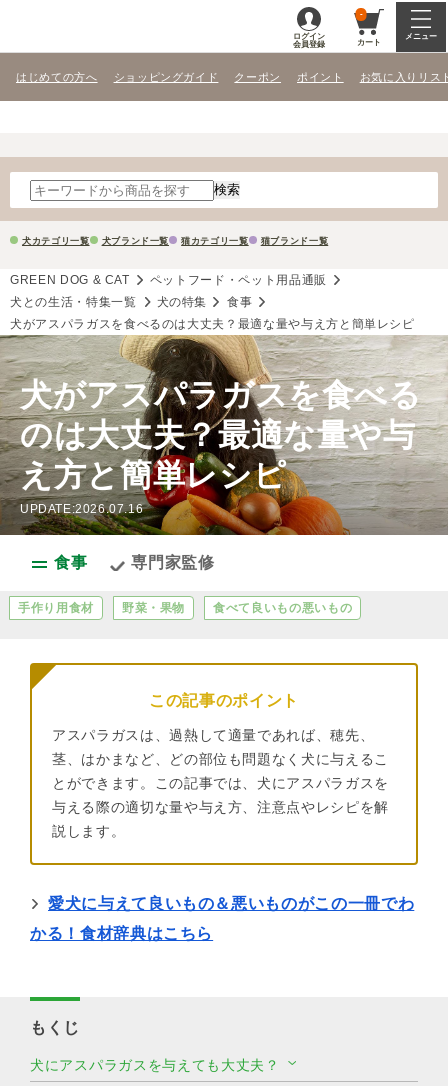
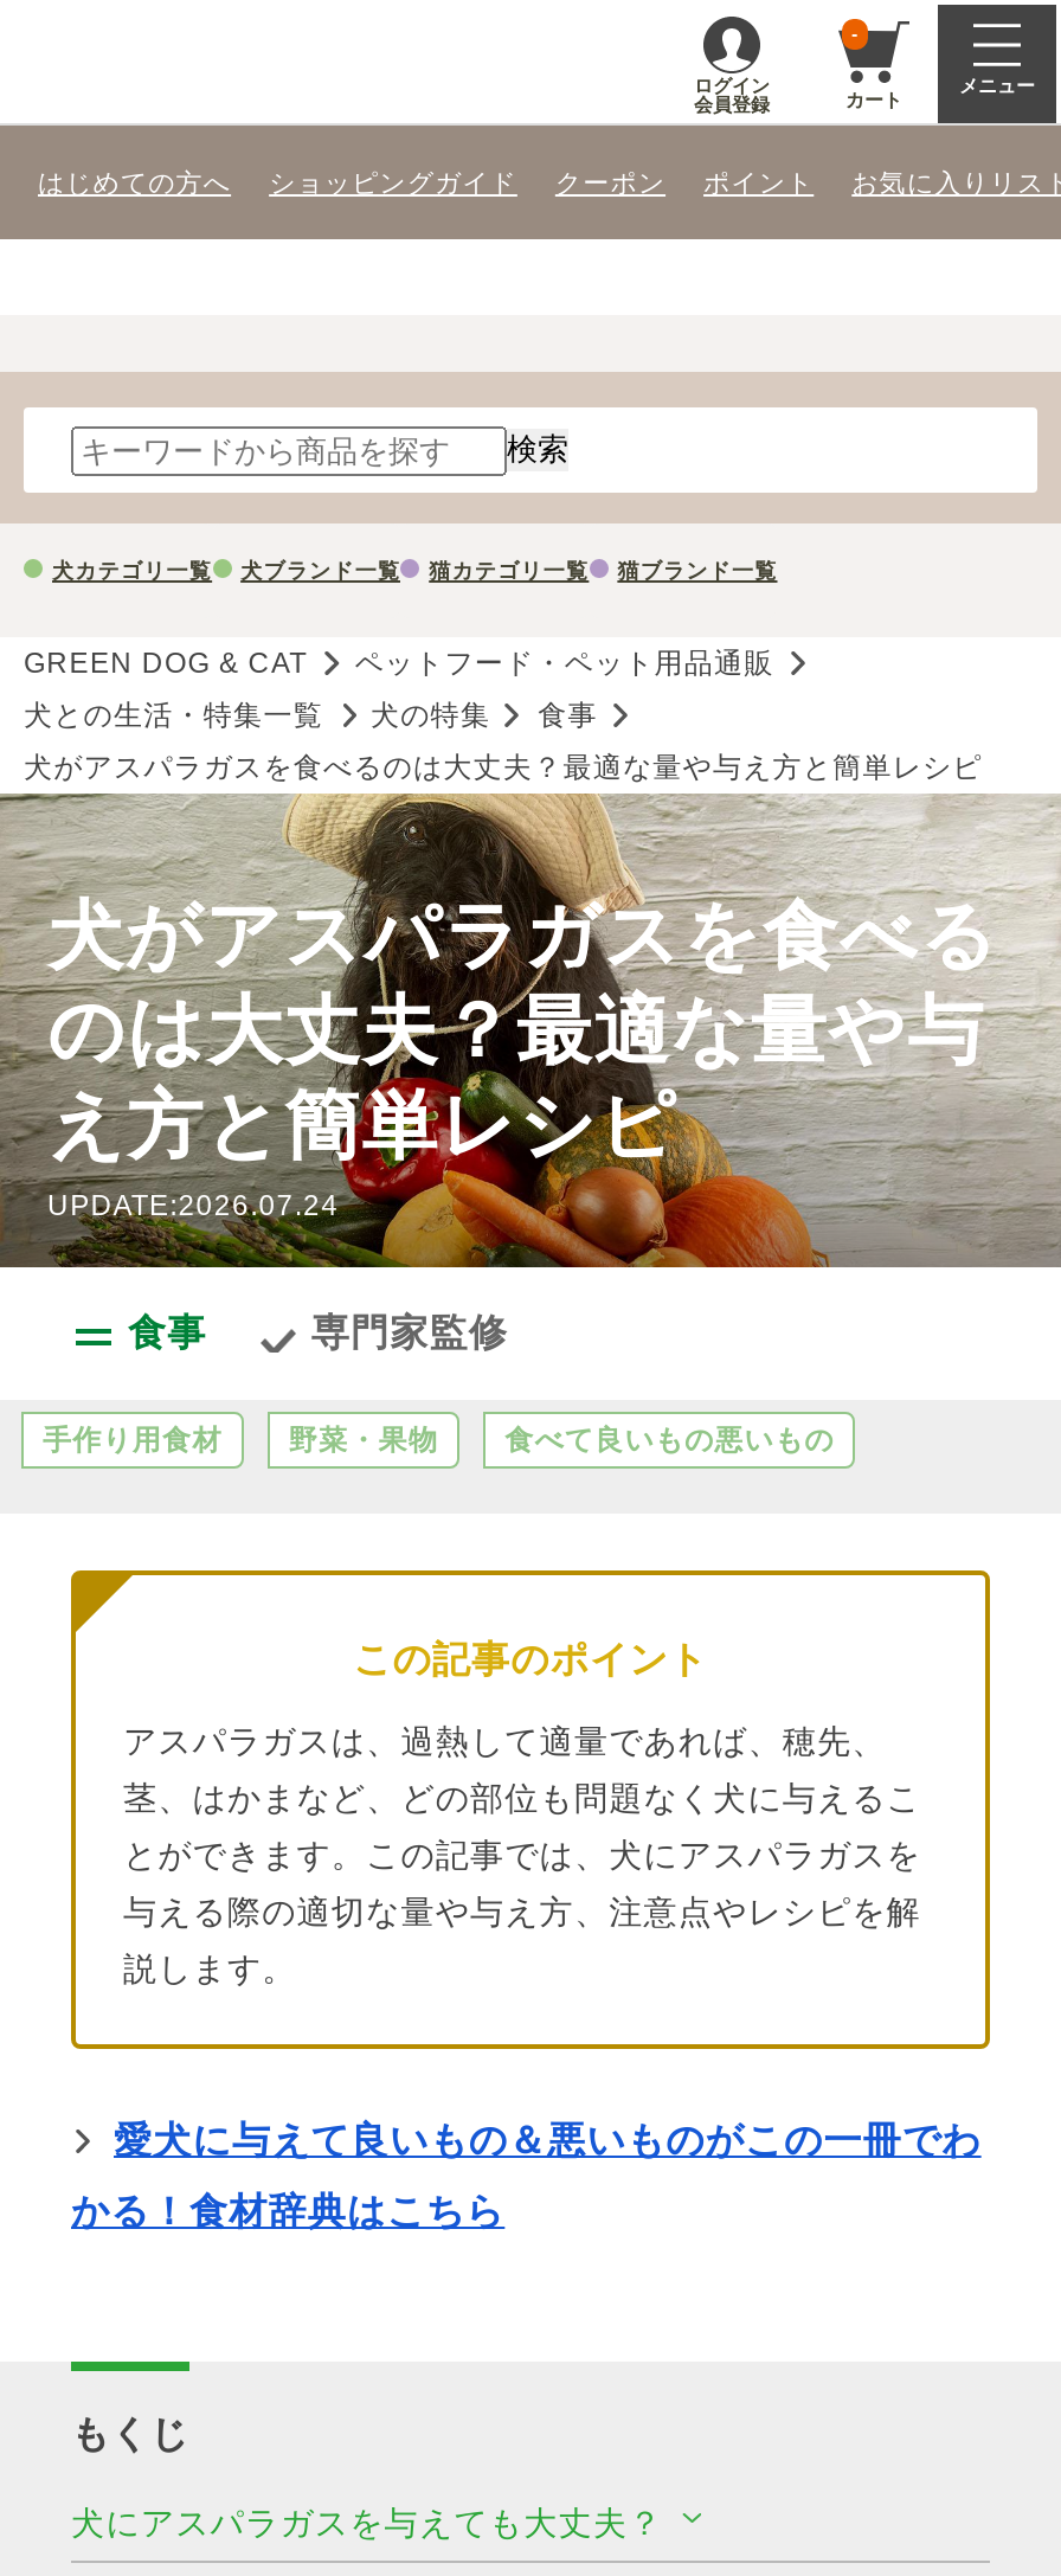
- UPDATE:2026.07.16
+ UPDATE:2026.07.24
